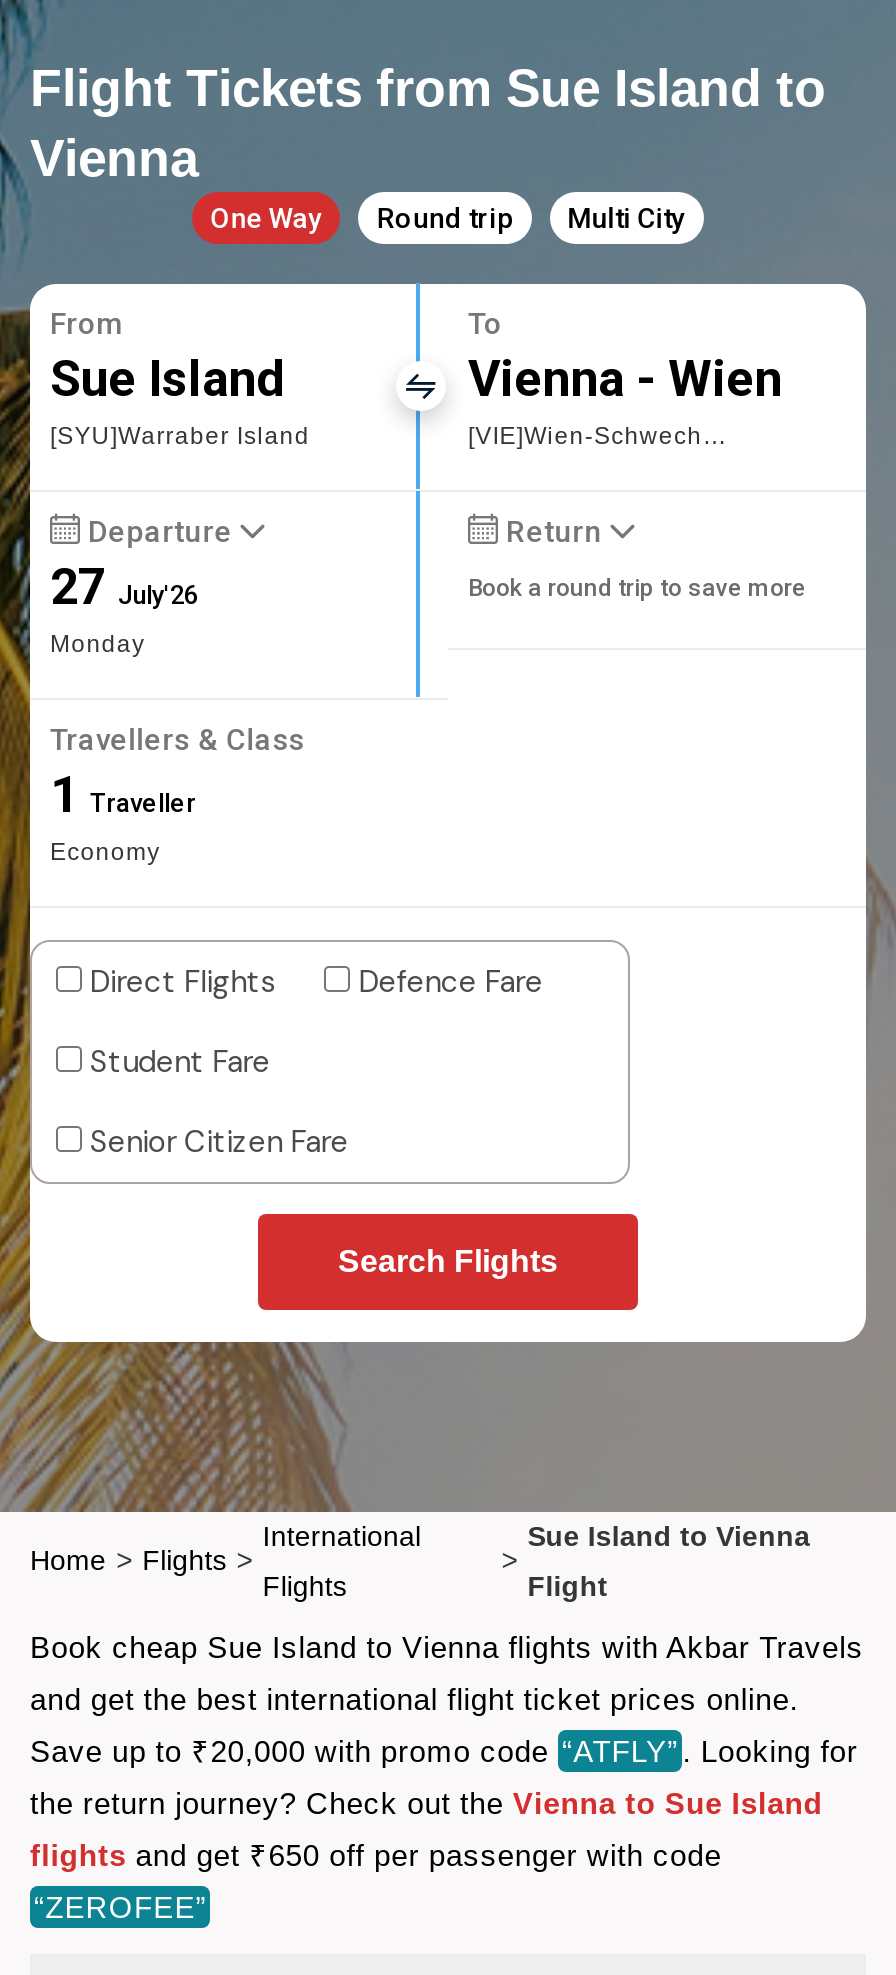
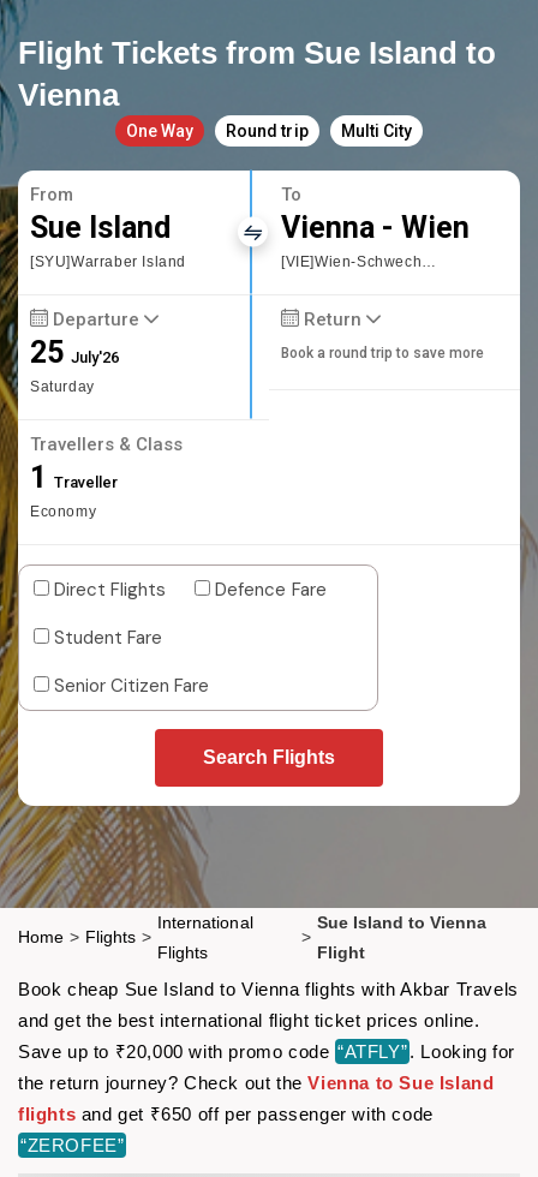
- 27 July'26
- Monday
+ 25 July'26
+ Saturday
